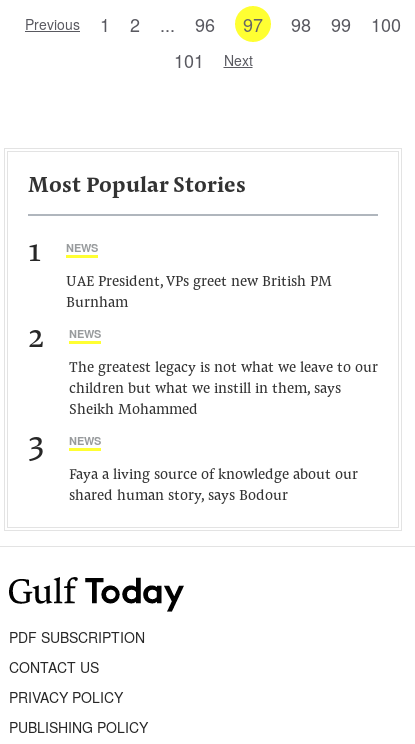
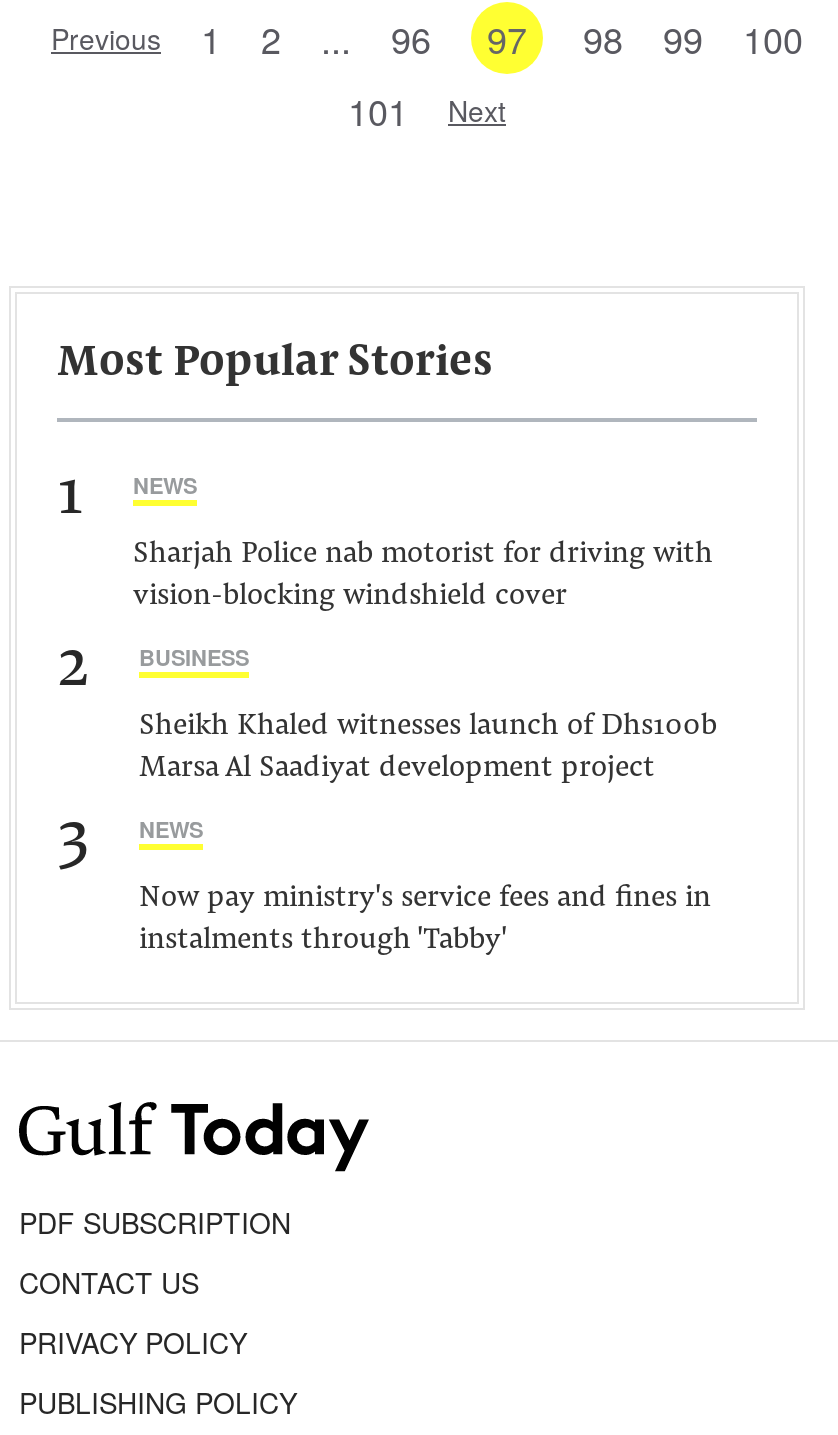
- UAE President, VPs greet new British PM
- Burnham
+ Sharjah Police nab motorist for driving with
+ vision-blocking windshield cover

- NEWS
+ BUSINESS

- The greatest legacy is not what we leave to our
- children but what we instill in them, says
- Sheikh Mohammed
+ Sheikh Khaled witnesses launch of Dhs100b
+ Marsa Al Saadiyat development project

- Faya a living source of knowledge about our
- shared human story, says Bodour
+ Now pay ministry's service fees and fines in
+ instalments through 'Tabby'
